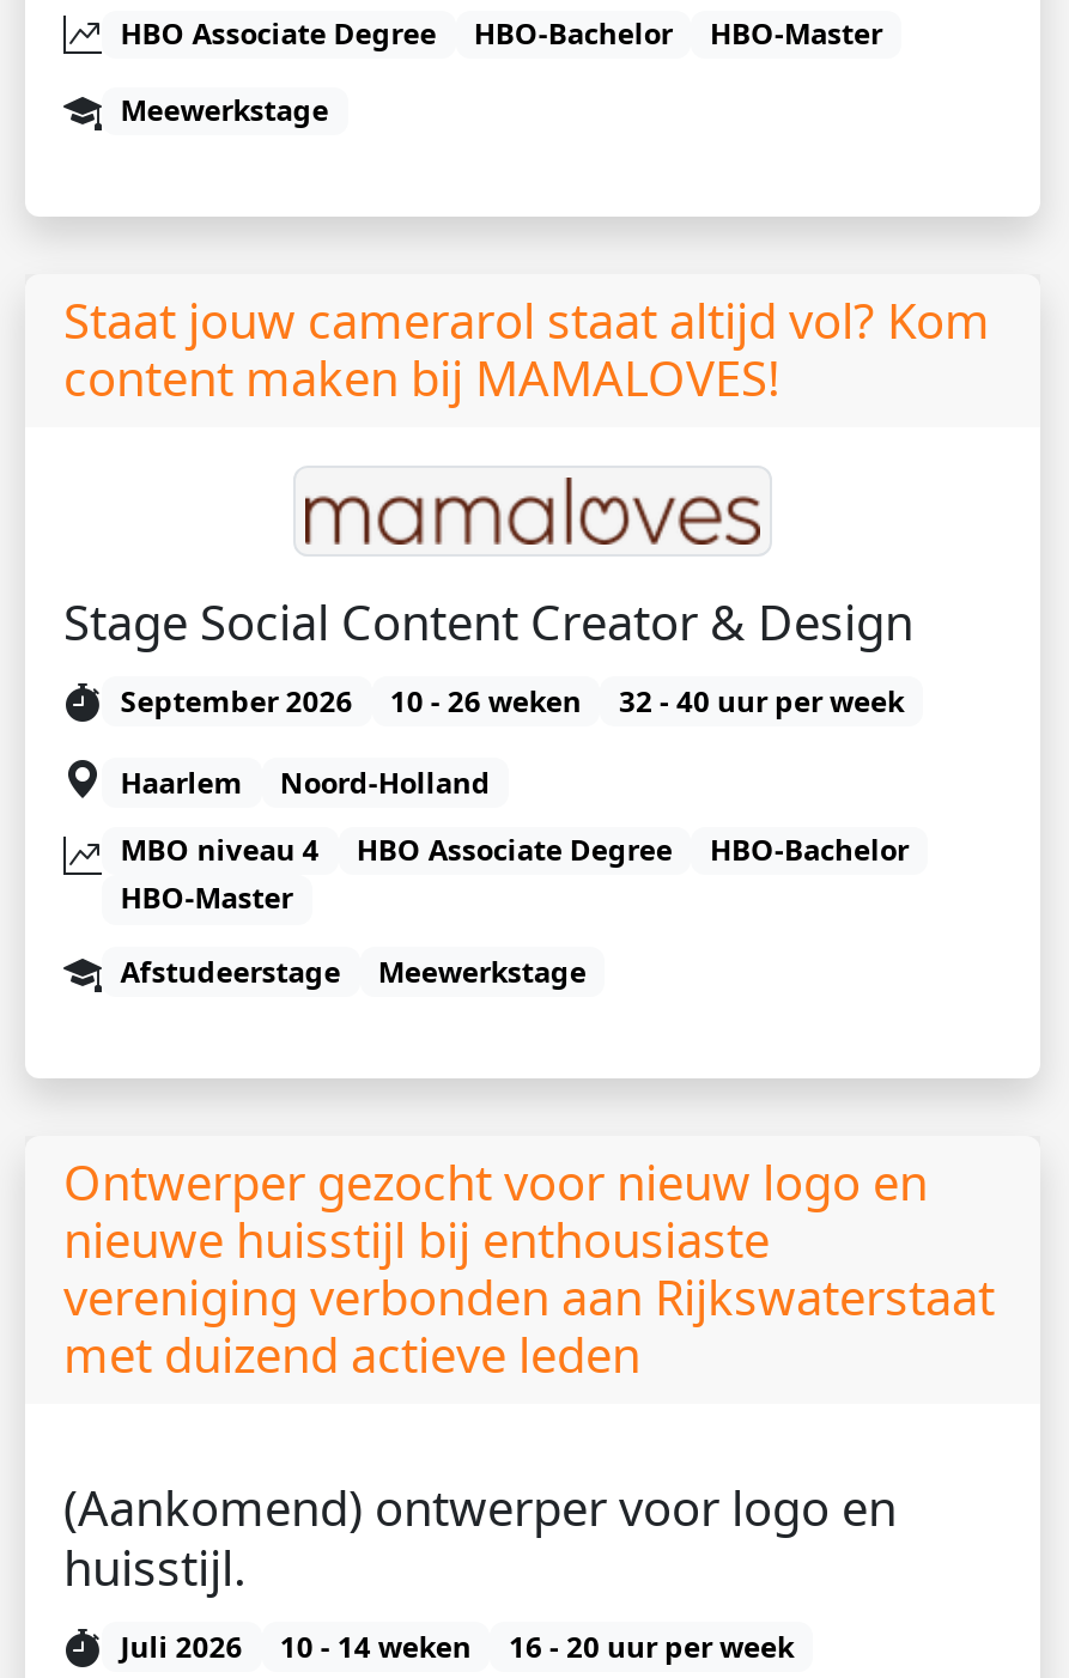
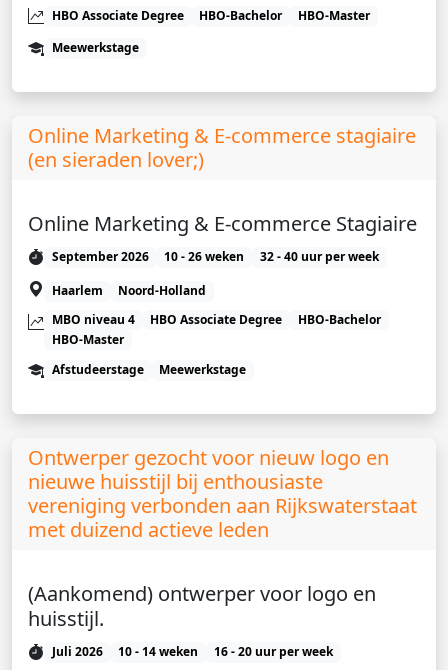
- Staat jouw camerarol staat altijd vol? Kom
- content maken bij MAMALOVES!
+ Online Marketing & E-commerce stagiaire
+ (en sieraden lover;)

- Stage Social Content Creator & Design
+ Online Marketing & E-commerce Stagiaire
